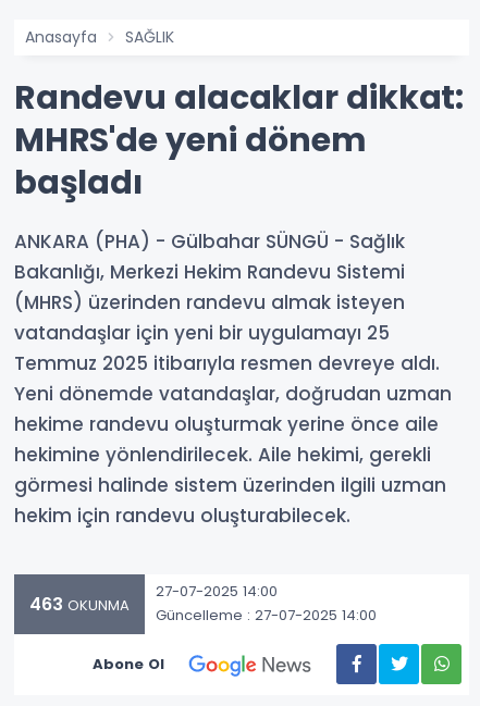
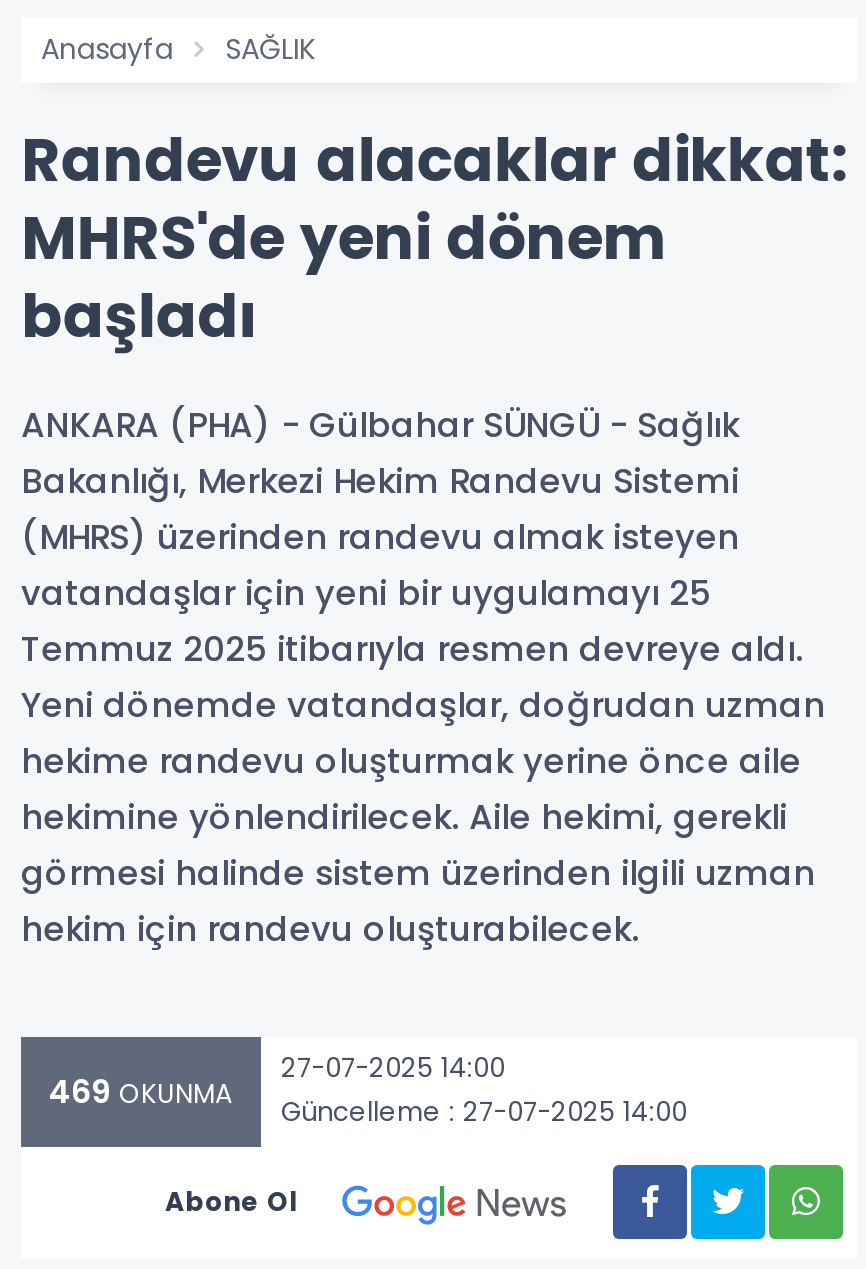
- 463 OKUNMA 27-07-2025 14:00 Güncelleme : 27-07-2025 14:00
+ 469 OKUNMA 27-07-2025 14:00 Güncelleme : 27-07-2025 14:00
